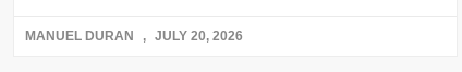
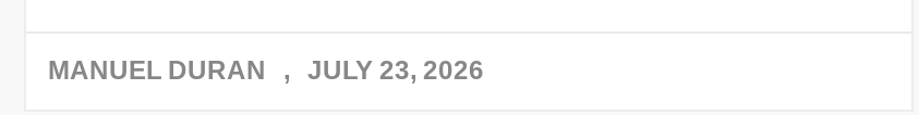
- MANUEL DURAN JULY 20, 2026
+ MANUEL DURAN JULY 23, 2026
